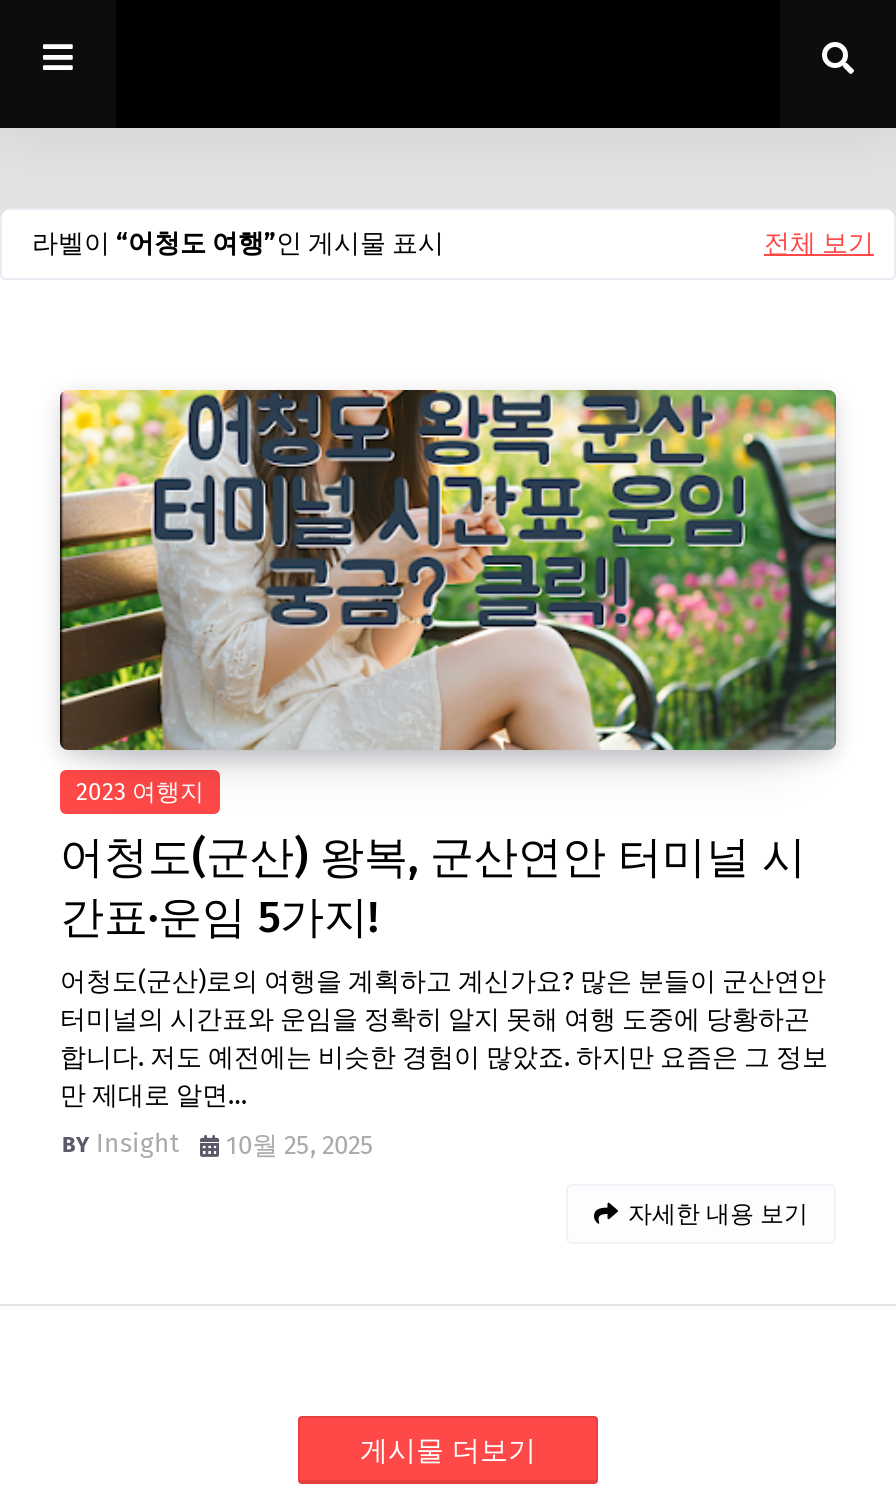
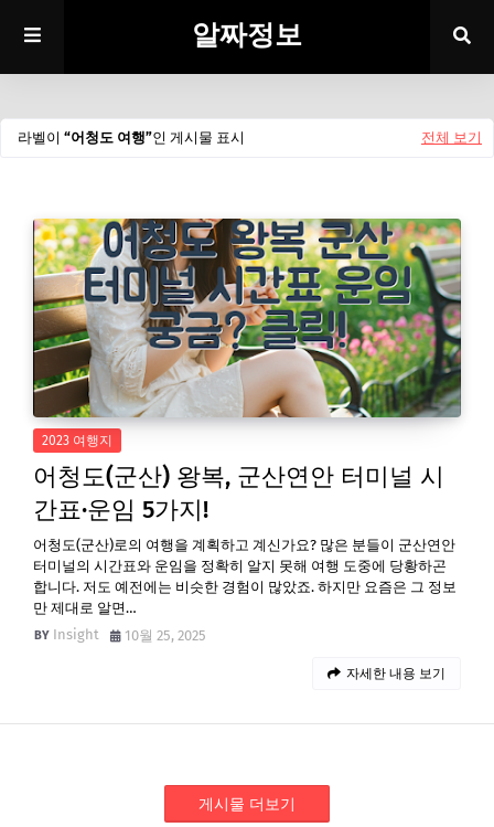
+ 알짜정보
